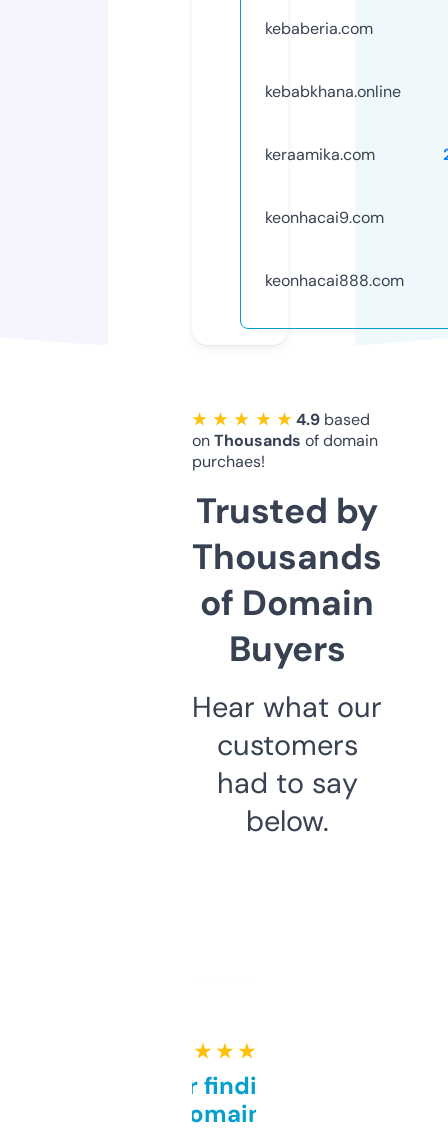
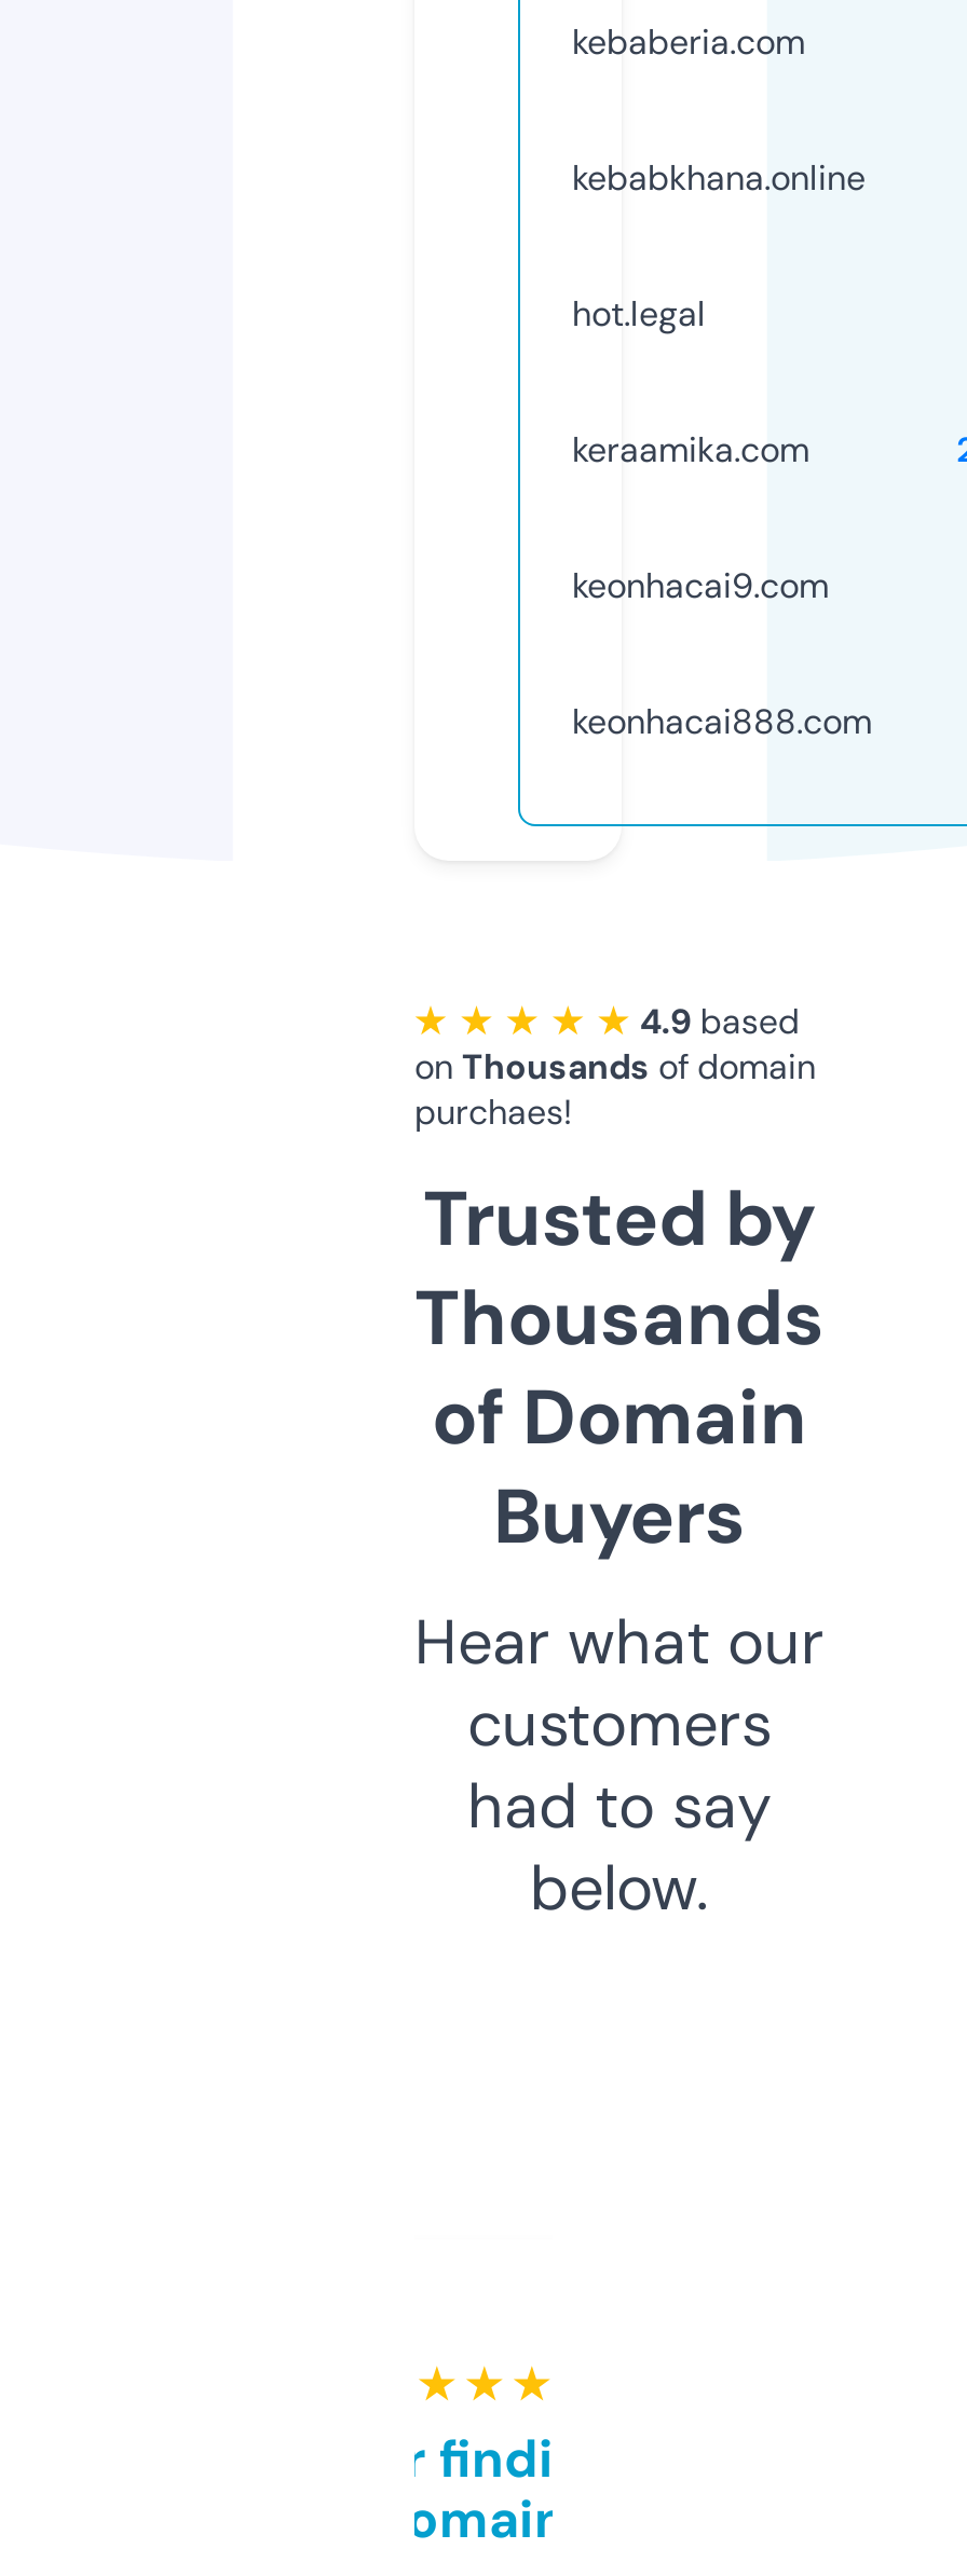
+ hot.legal
